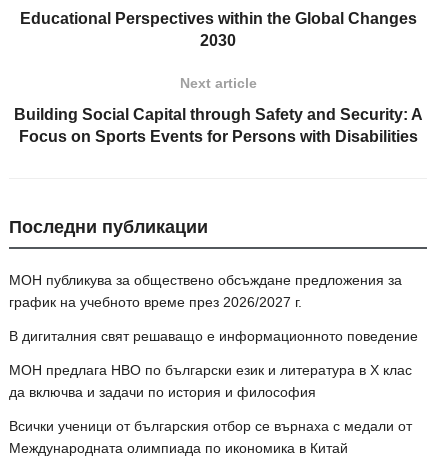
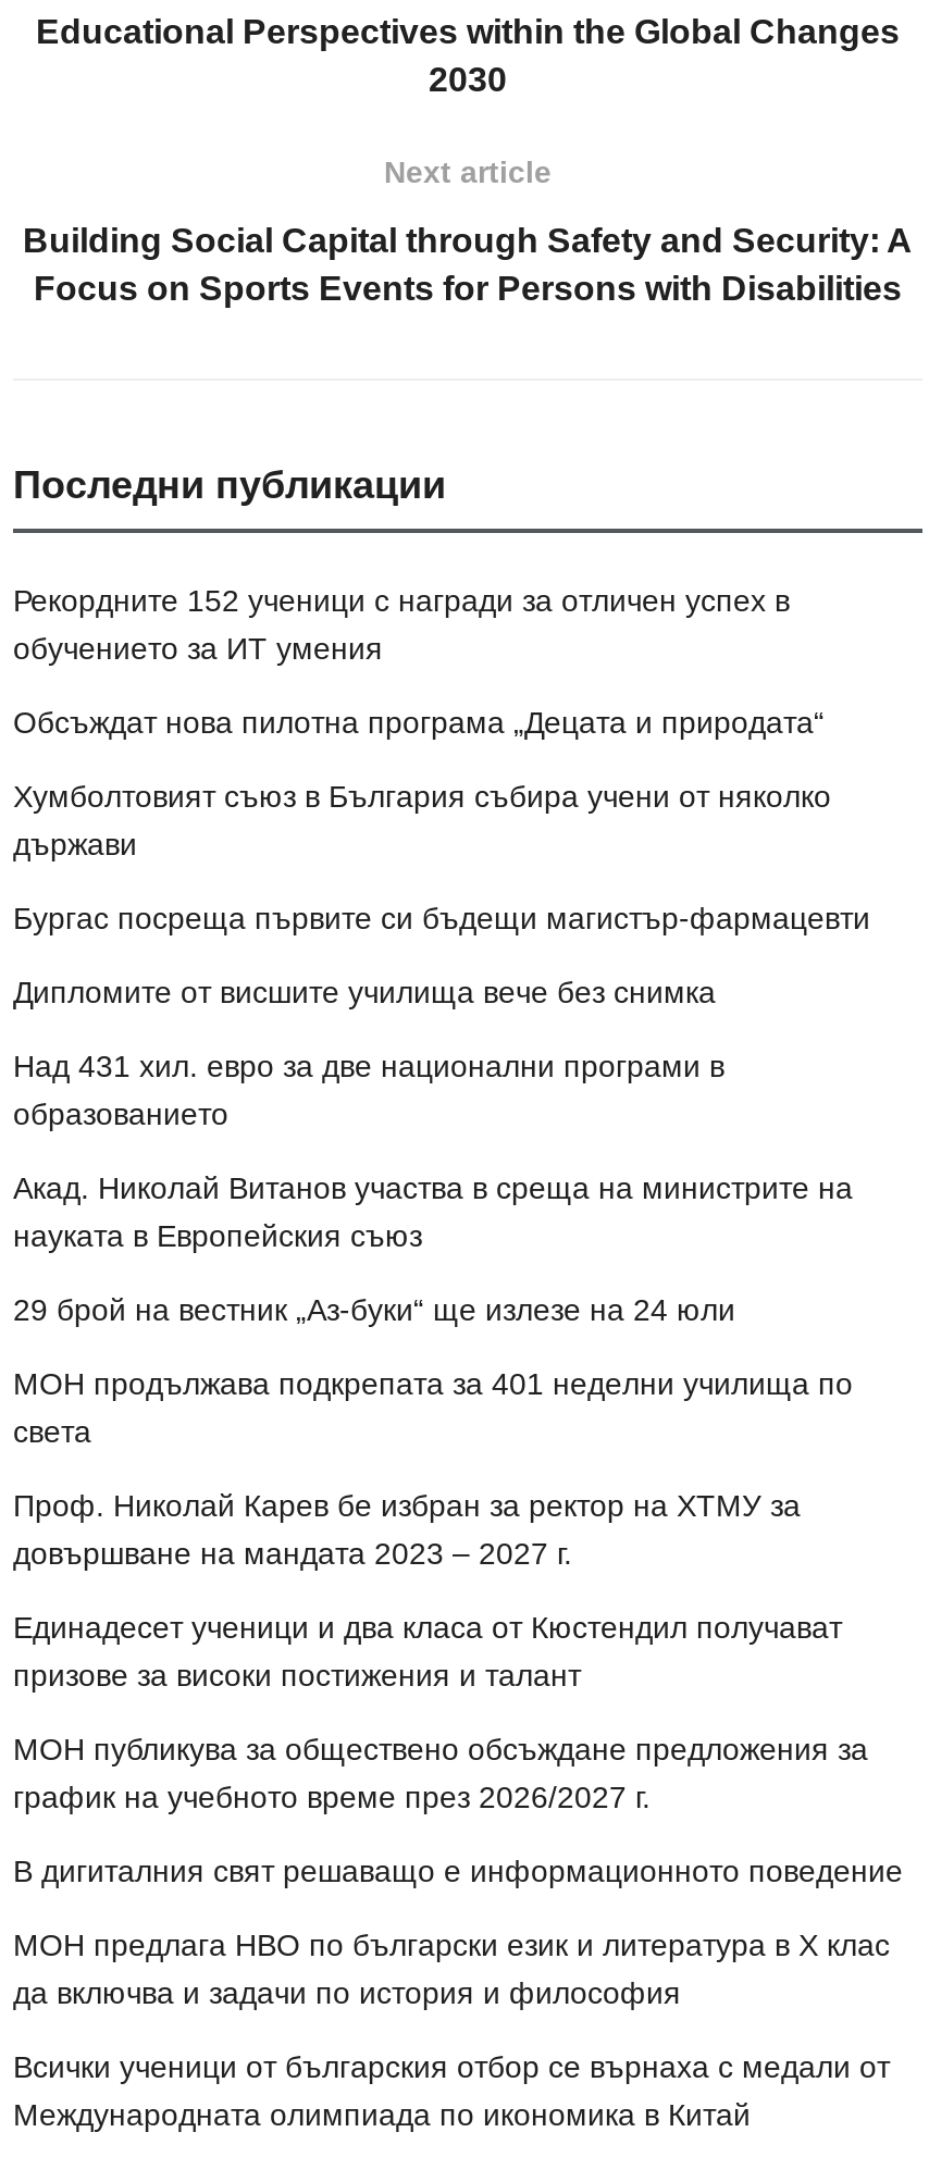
+ Рекордните 152 ученици с награди за отличен успех в
+ обучението за ИТ умения
+ Обсъждат нова пилотна програма „Децата и природата“
+ Хумболтовият съюз в България събира учени от няколко
+ държави
+ Бургас посреща първите си бъдещи магистър-фармацевти
+ Дипломите от висшите училища вече без снимка
+ Над 431 хил. евро за две национални програми в
+ образованието
+ Акад. Николай Витанов участва в среща на министрите на
+ науката в Европейския съюз
+ 29 брой на вестник „Аз-буки“ ще излезе на 24 юли
+ МОН продължава подкрепата за 401 неделни училища по
+ света
+ Проф. Николай Карев бе избран за ректор на ХТМУ за
+ довършване на мандата 2023 – 2027 г.
+ Единадесет ученици и два класа от Кюстендил получават
+ призове за високи постижения и талант
